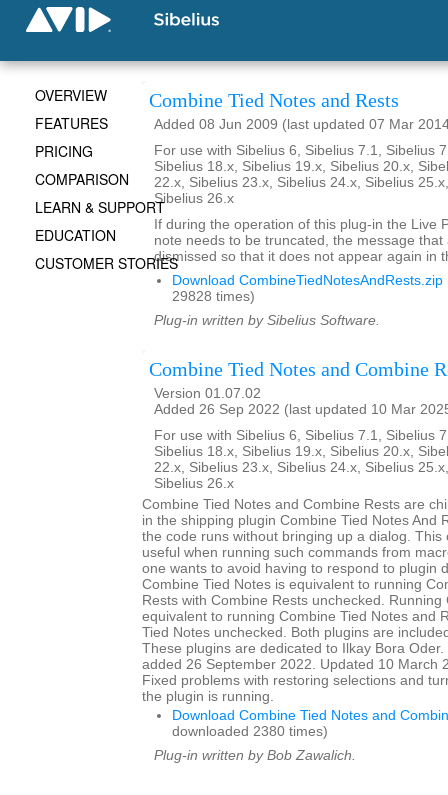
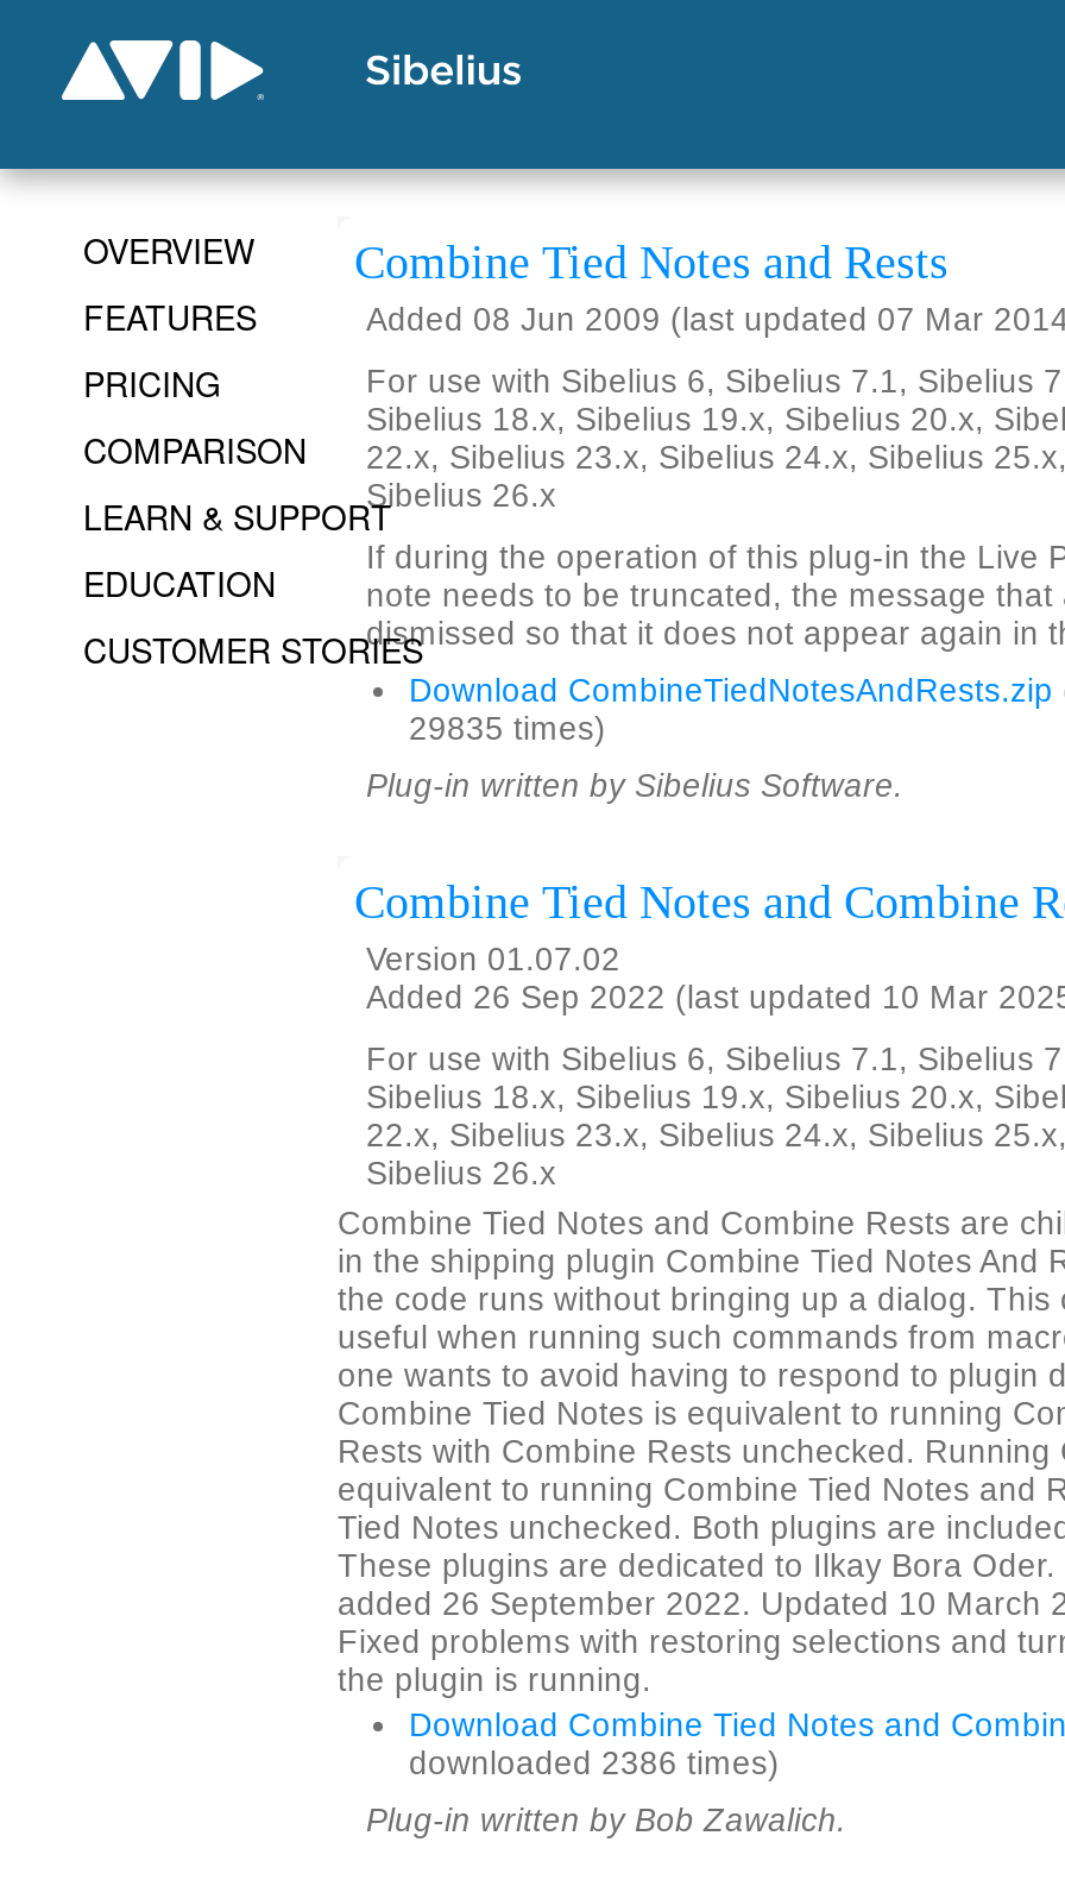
- 29828 times)
+ 29835 times)

- downloaded 2380 times)
+ downloaded 2386 times)
